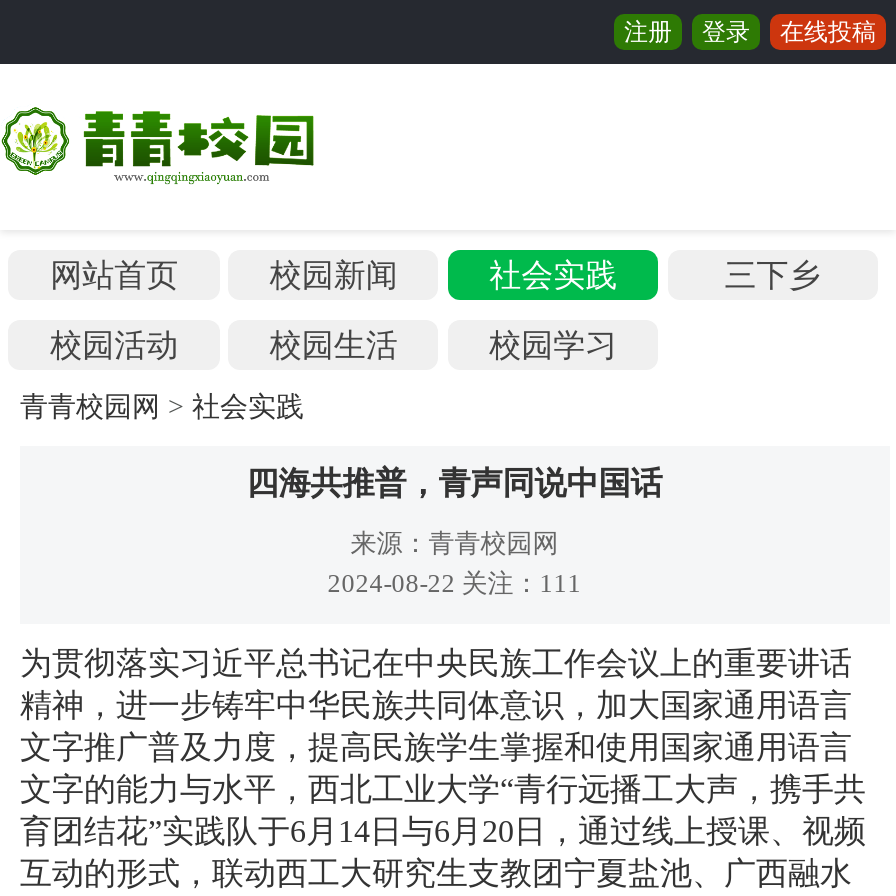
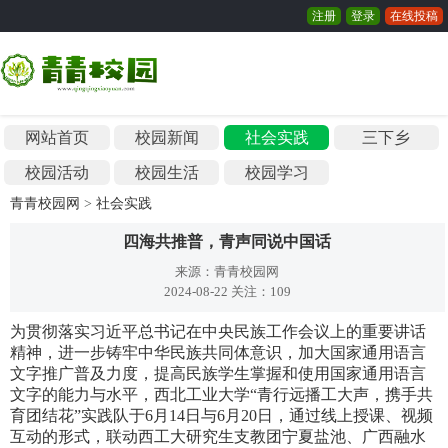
- 2024-08-22 关注：111
+ 2024-08-22 关注：109
